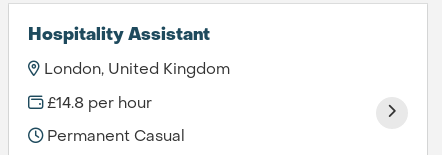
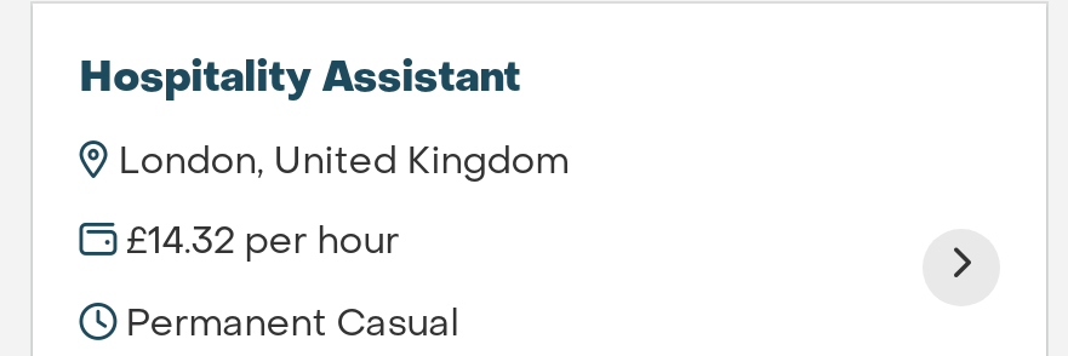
- £14.8 per hour
+ £14.32 per hour
